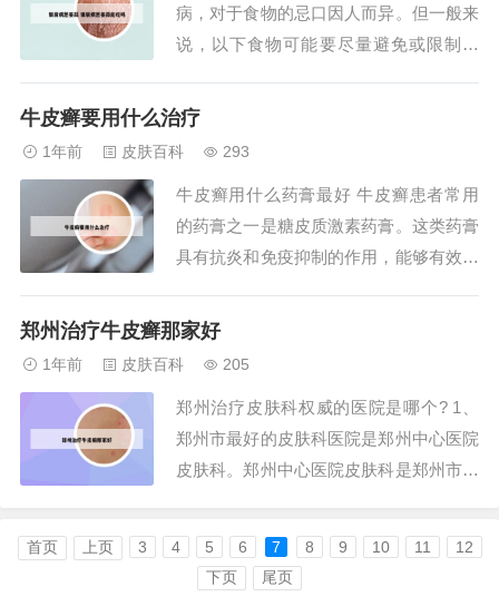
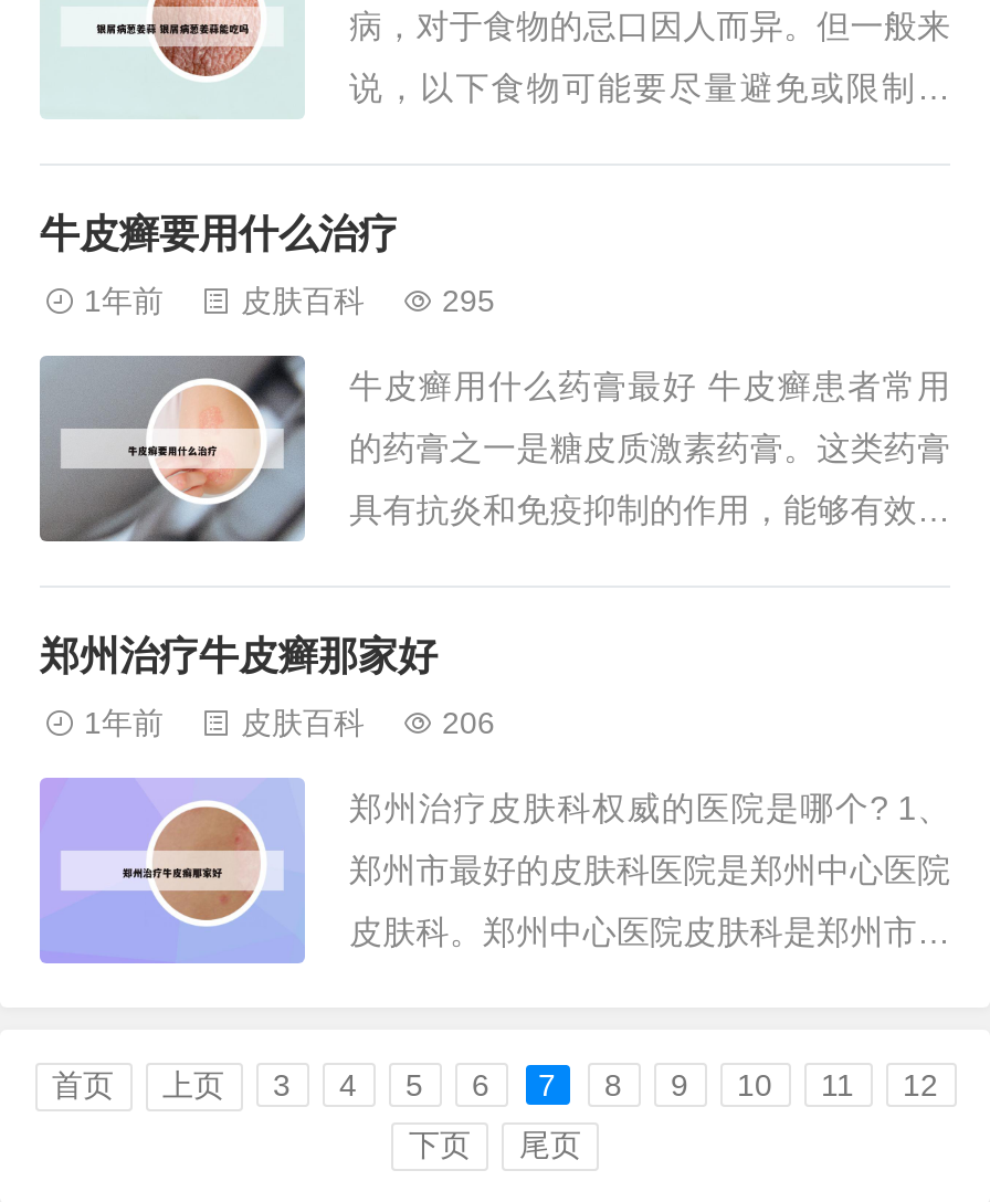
- 293
+ 295

- 205
+ 206
